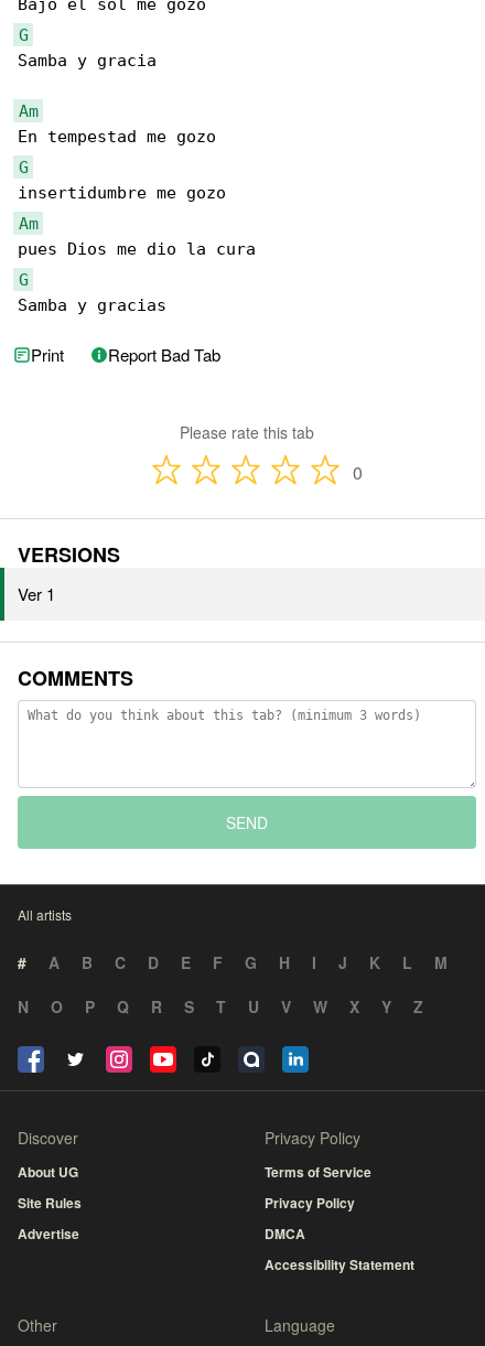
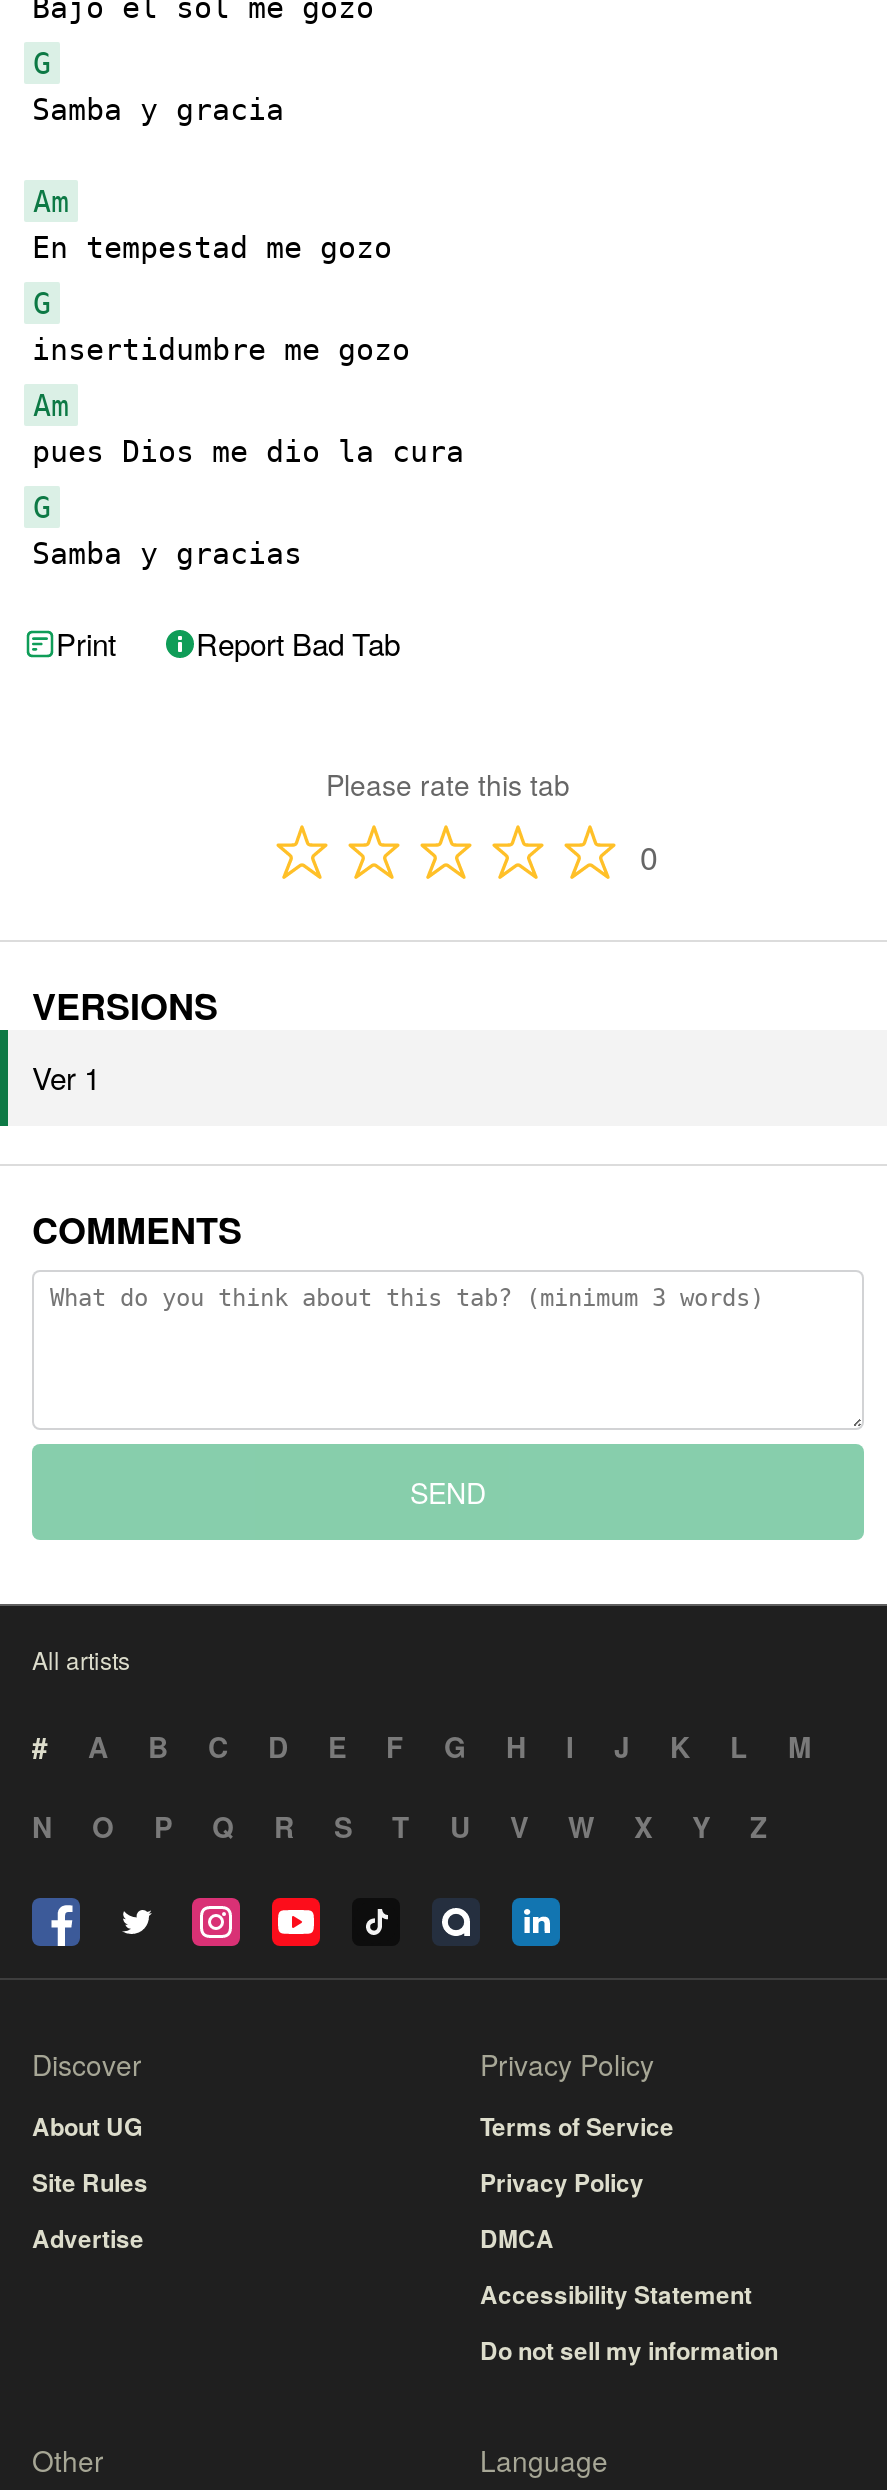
+ Do not sell my information
